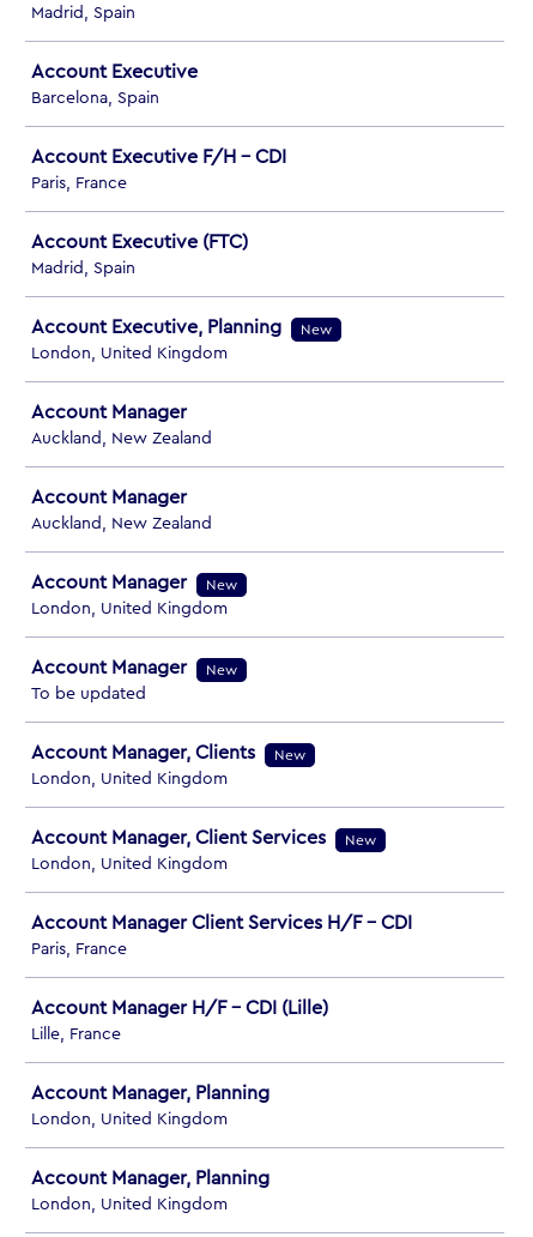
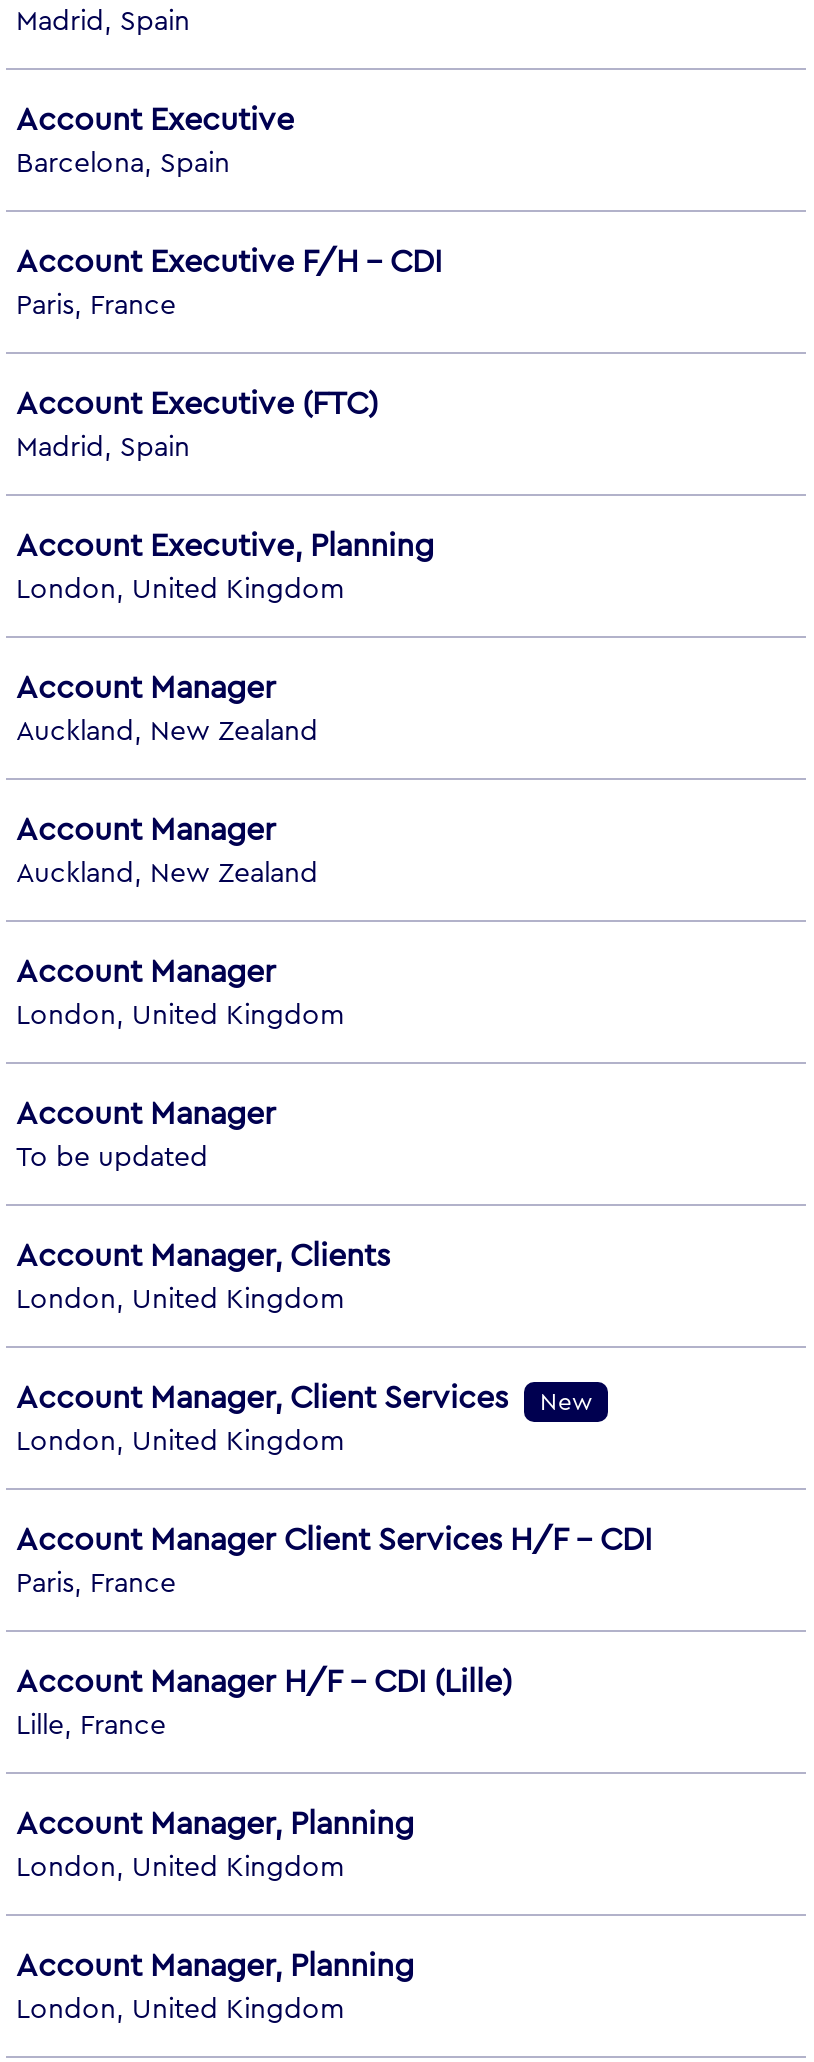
- New

- New

- New

- New
